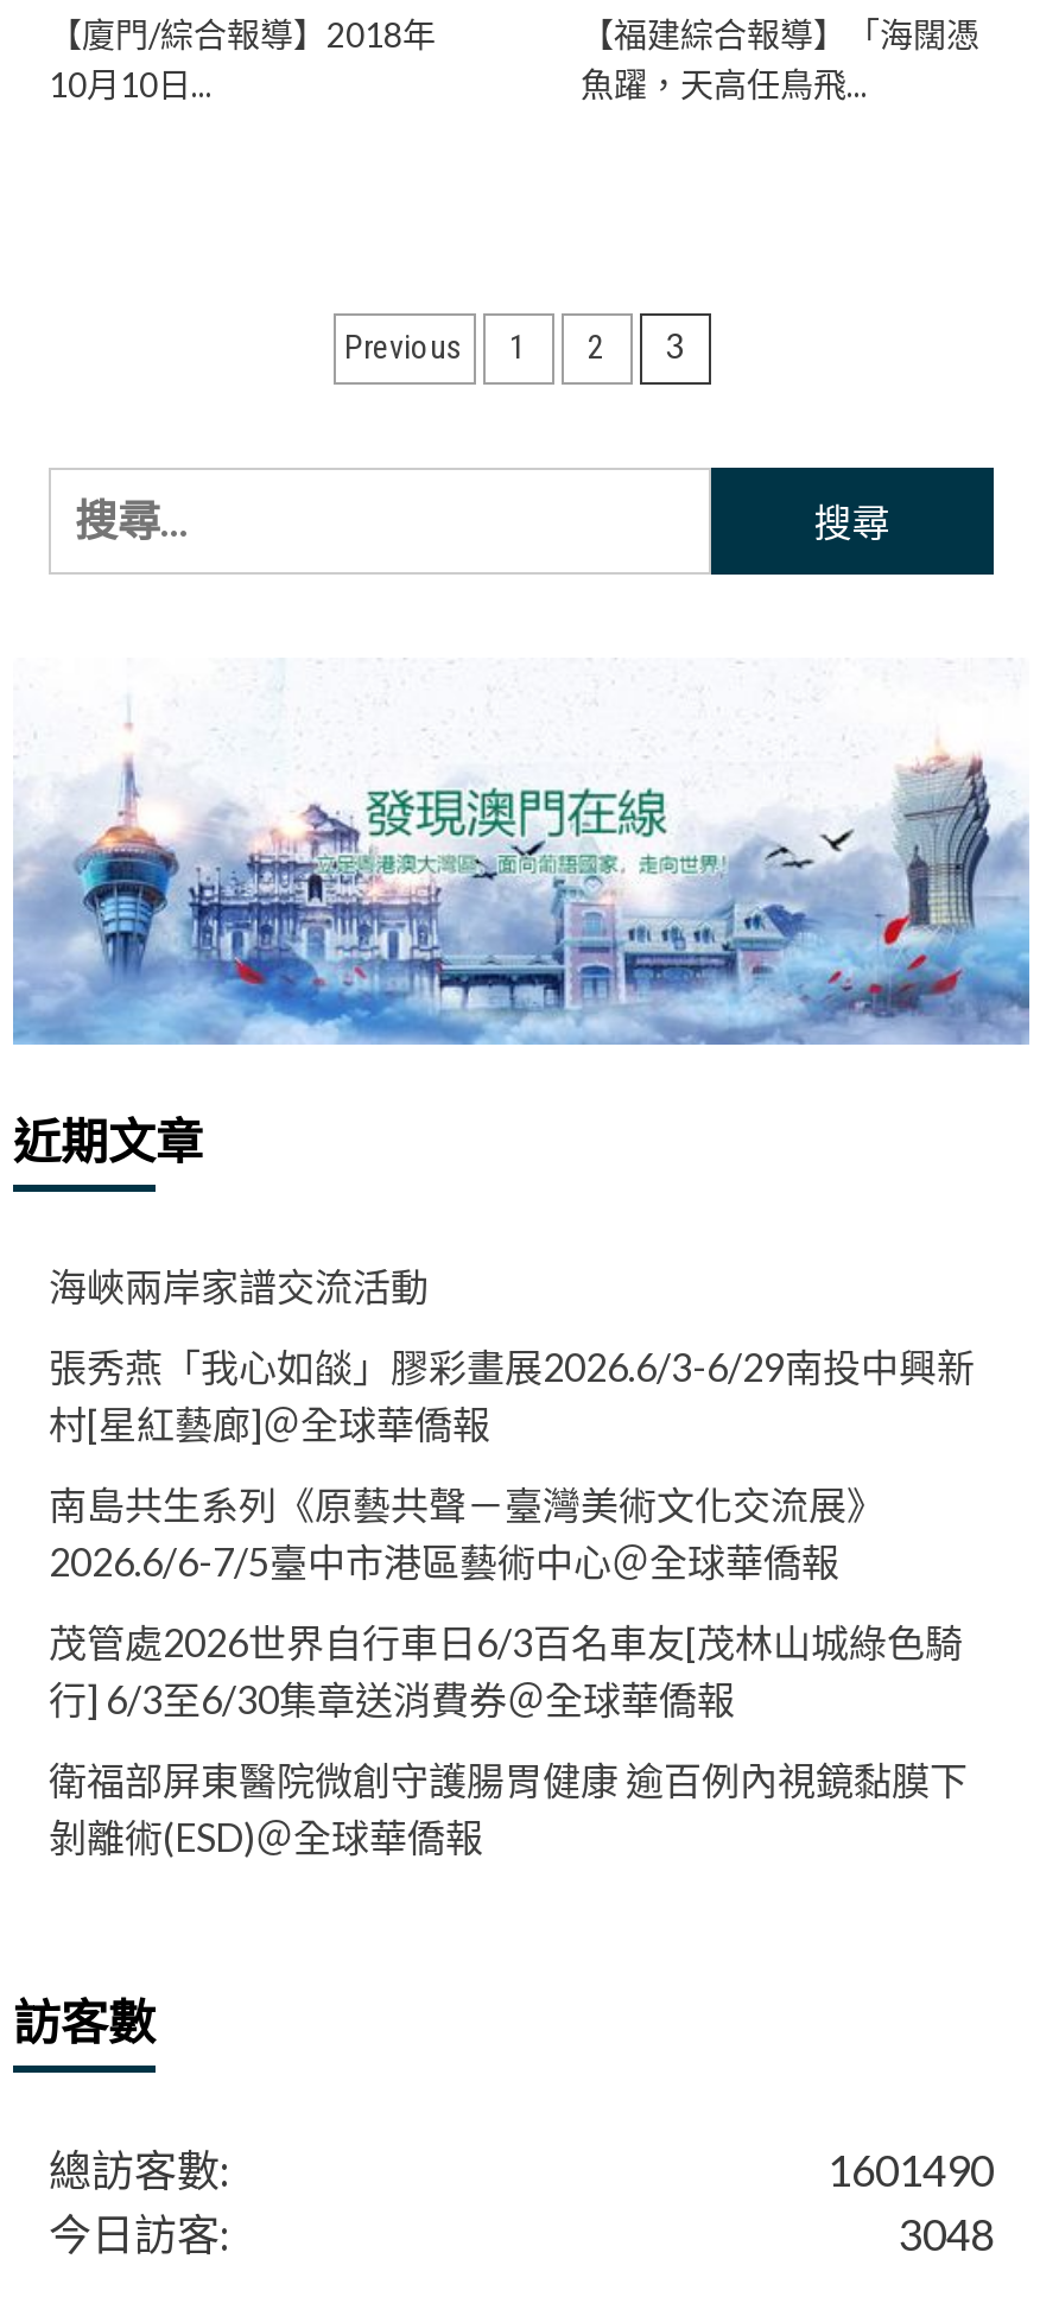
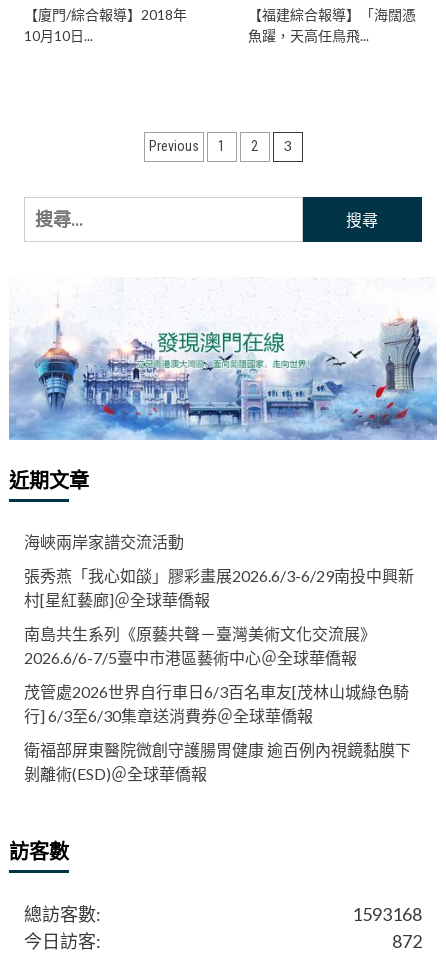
- 1601490
+ 1593168

- 3048
+ 872
